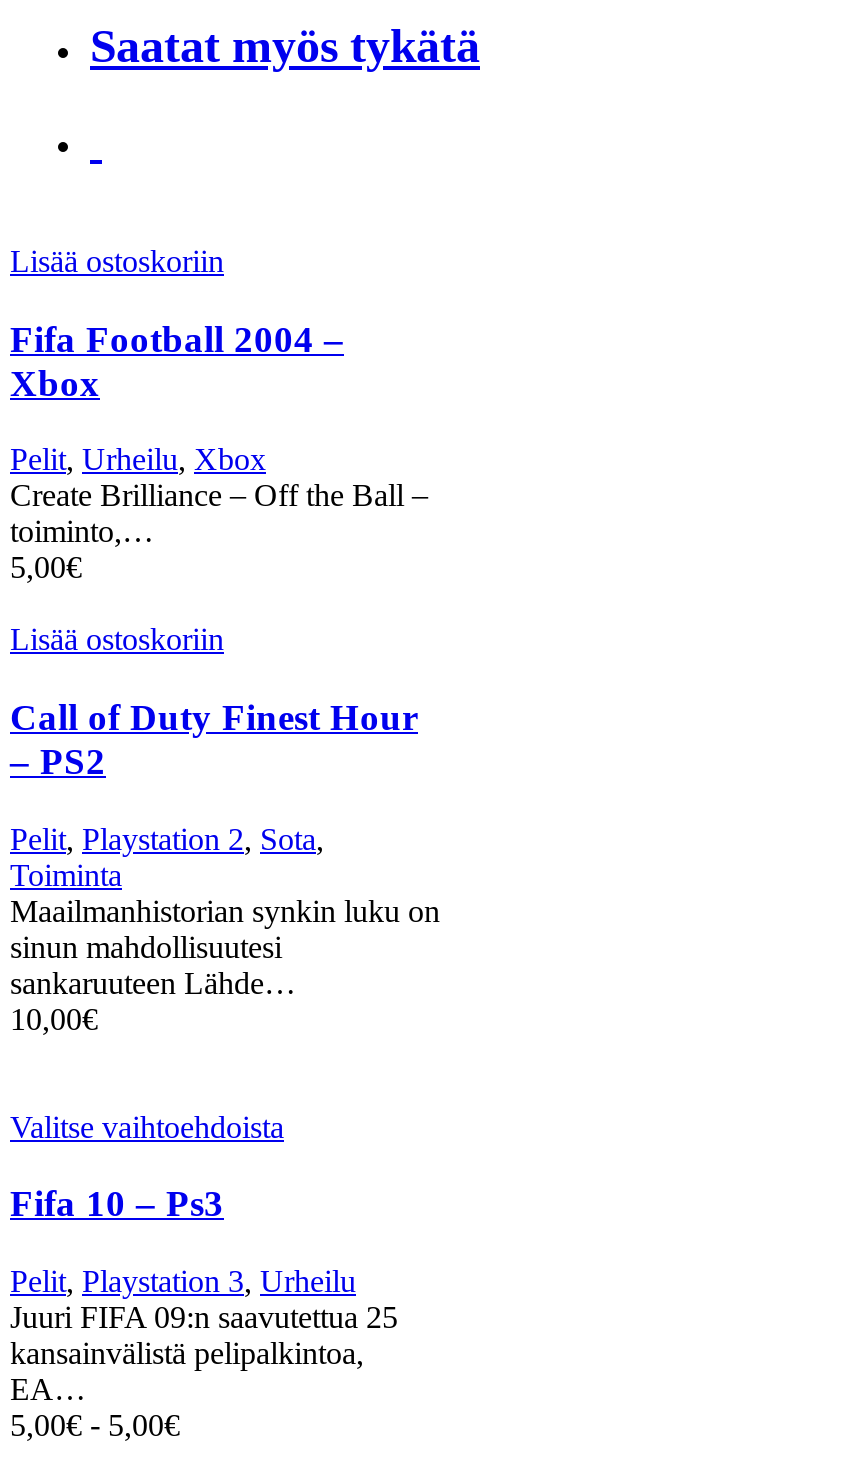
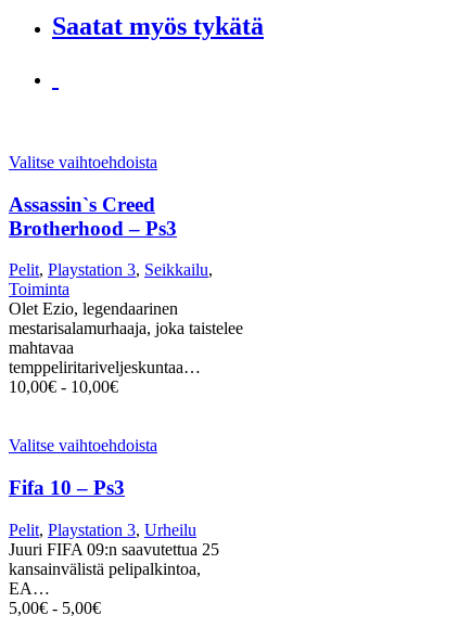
- Lisää ostoskoriin
- Fifa Football 2004 –
- Xbox
- Pelit, Urheilu, Xbox
- Create Brilliance – Off the Ball –
- toiminto,…
- 5,00€
- Lisää ostoskoriin
- Call of Duty Finest Hour
- – PS2
- Pelit, Playstation 2, Sota,
+ Valitse vaihtoehdoista
+ Assassin`s Creed
+ Brotherhood – Ps3
+ Pelit, Playstation 3, Seikkailu,

moved up: Toiminta

- Maailmanhistorian synkin luku on
- sinun mahdollisuutesi
- sankaruuteen Lähde…
- 10,00€
+ Olet Ezio, legendaarinen
+ mestarisalamurhaaja, joka taistelee
+ mahtavaa
+ temppeliritariveljeskuntaa…
+ 10,00€- 10,00€
